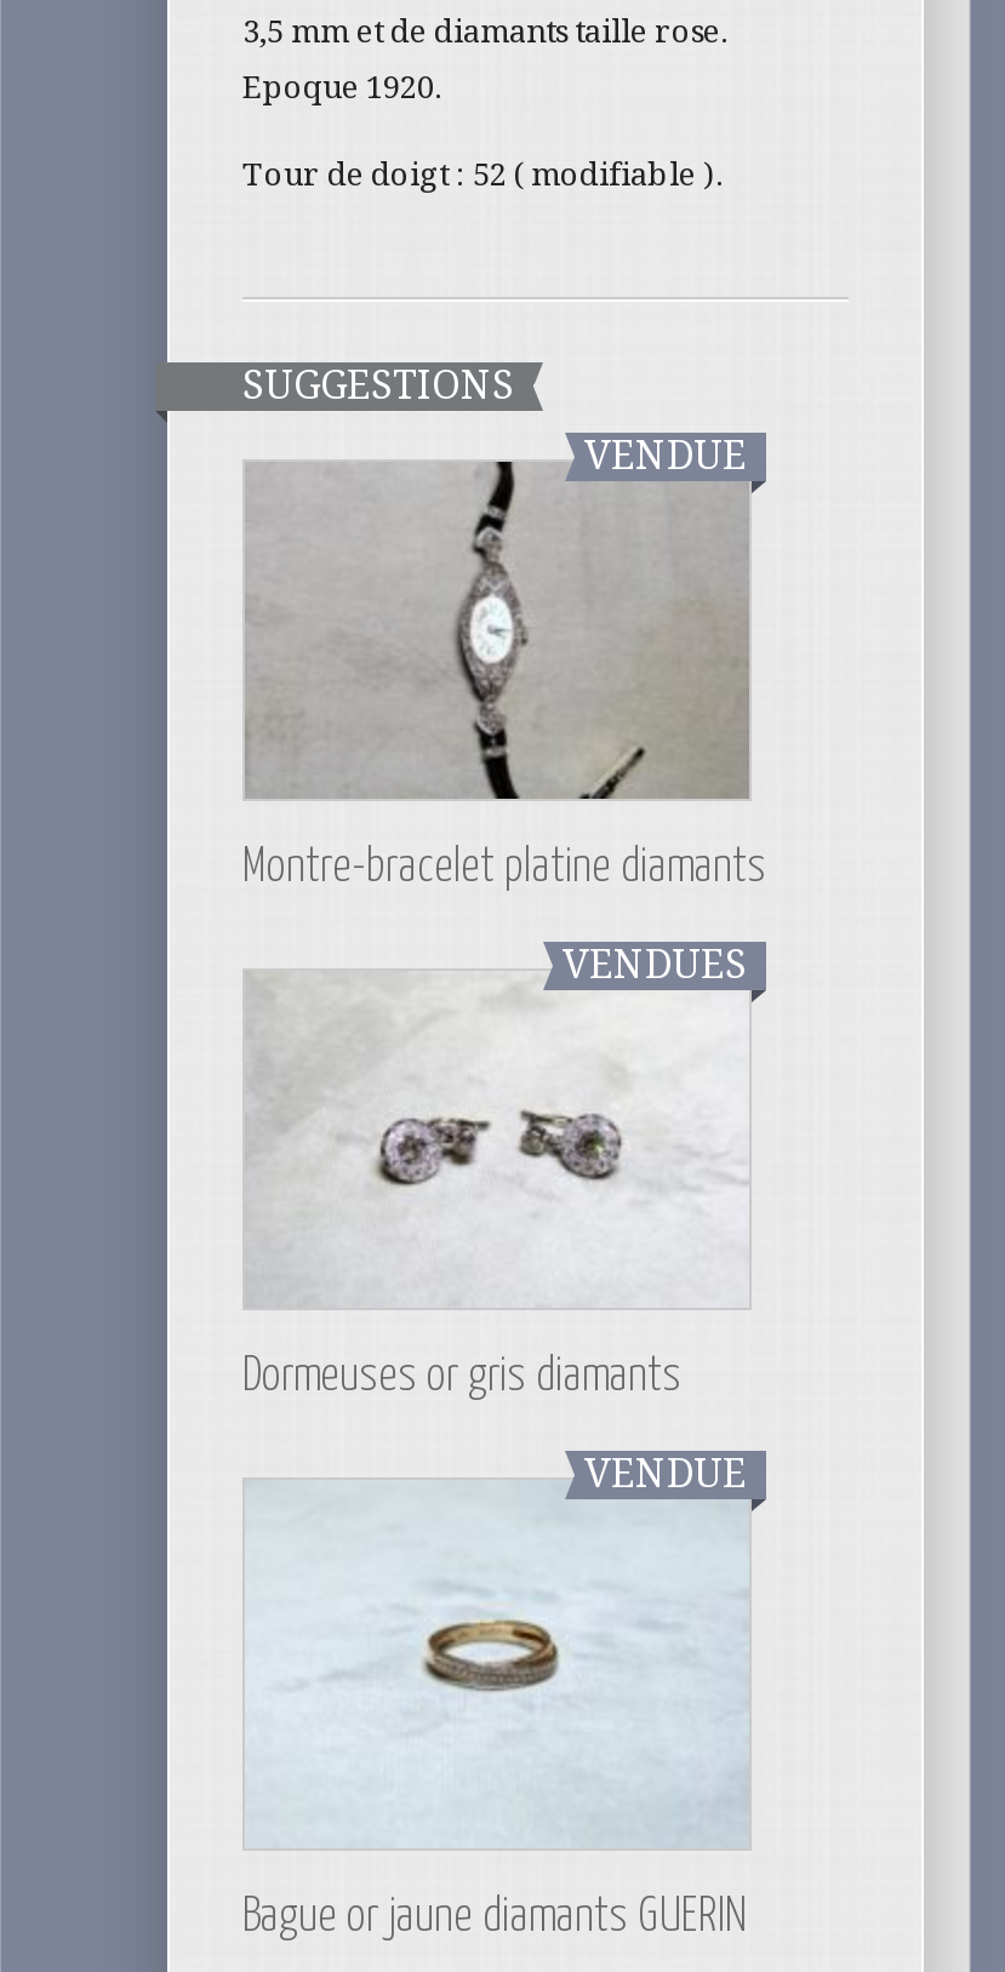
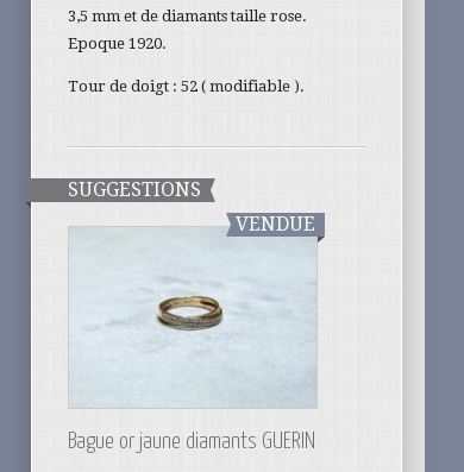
- [image]
- Montre-bracelet platine diamants
- VENDUES

- [image]
- Dormeuses or gris diamants
- VENDUE
